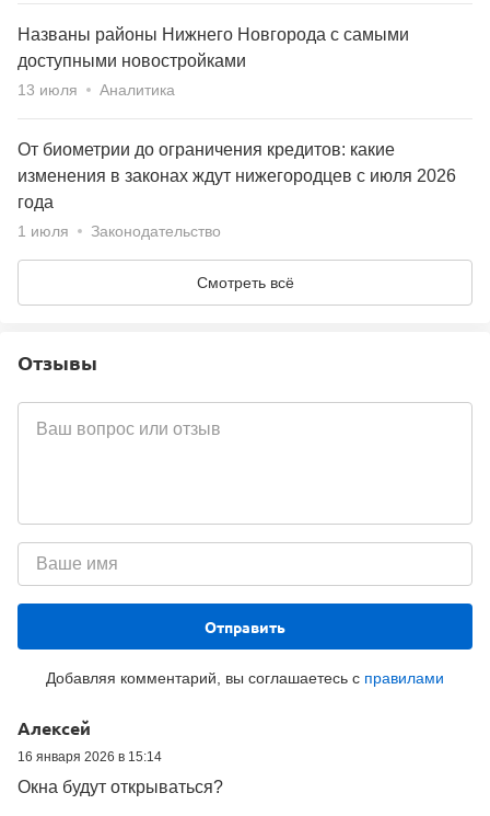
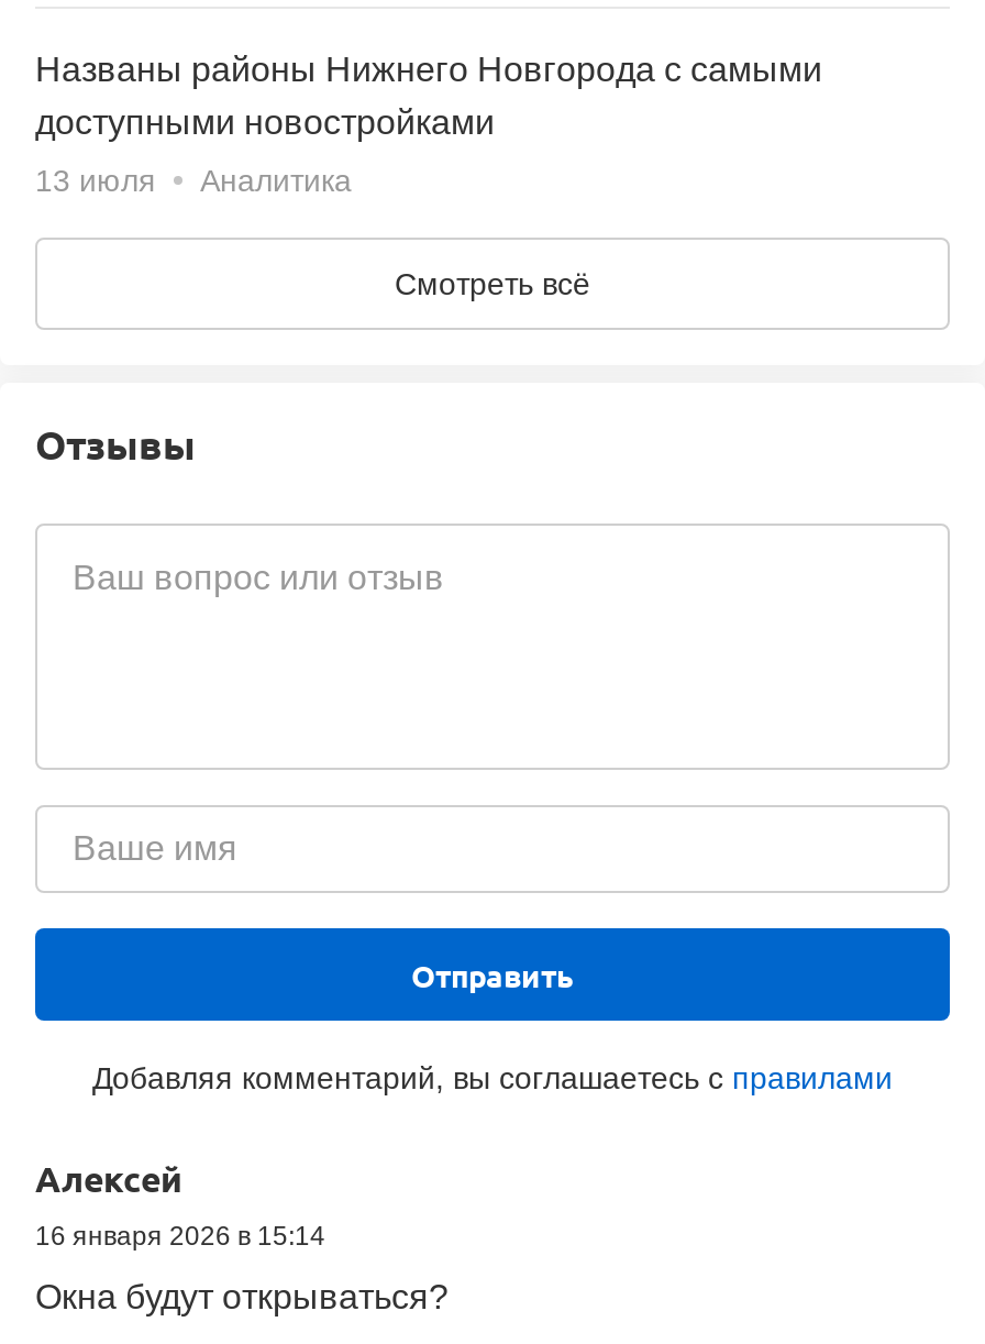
- От биометрии до ограничения кредитов: какие
- изменения в законах ждут нижегородцев с июля 2026
- года

- 1 июля
- Законодательство
